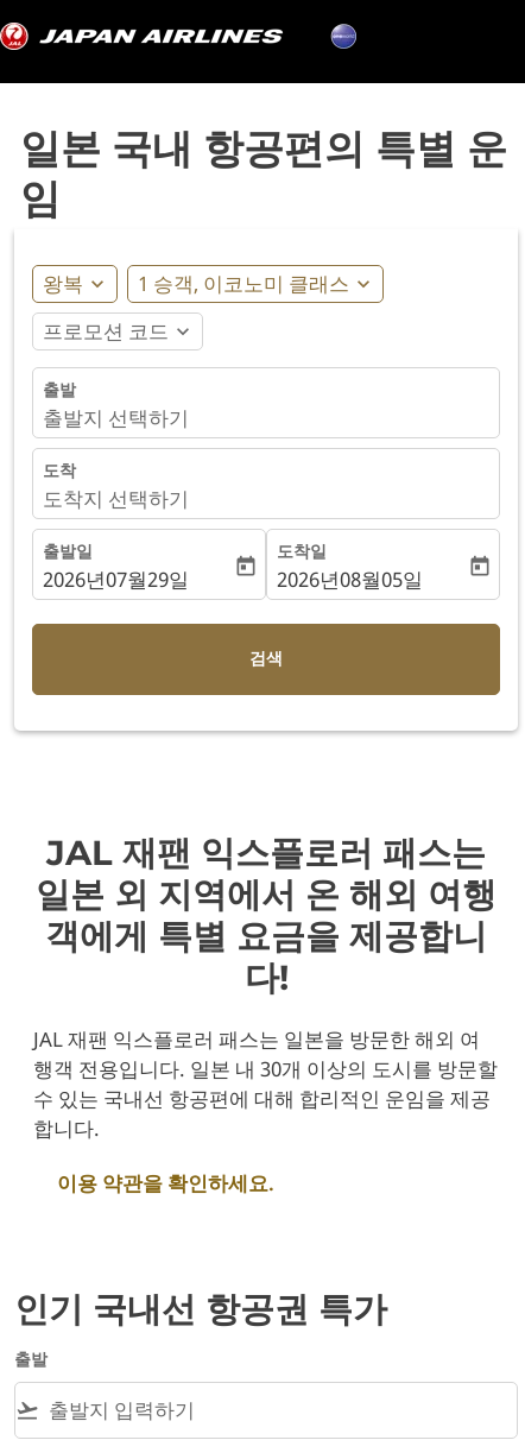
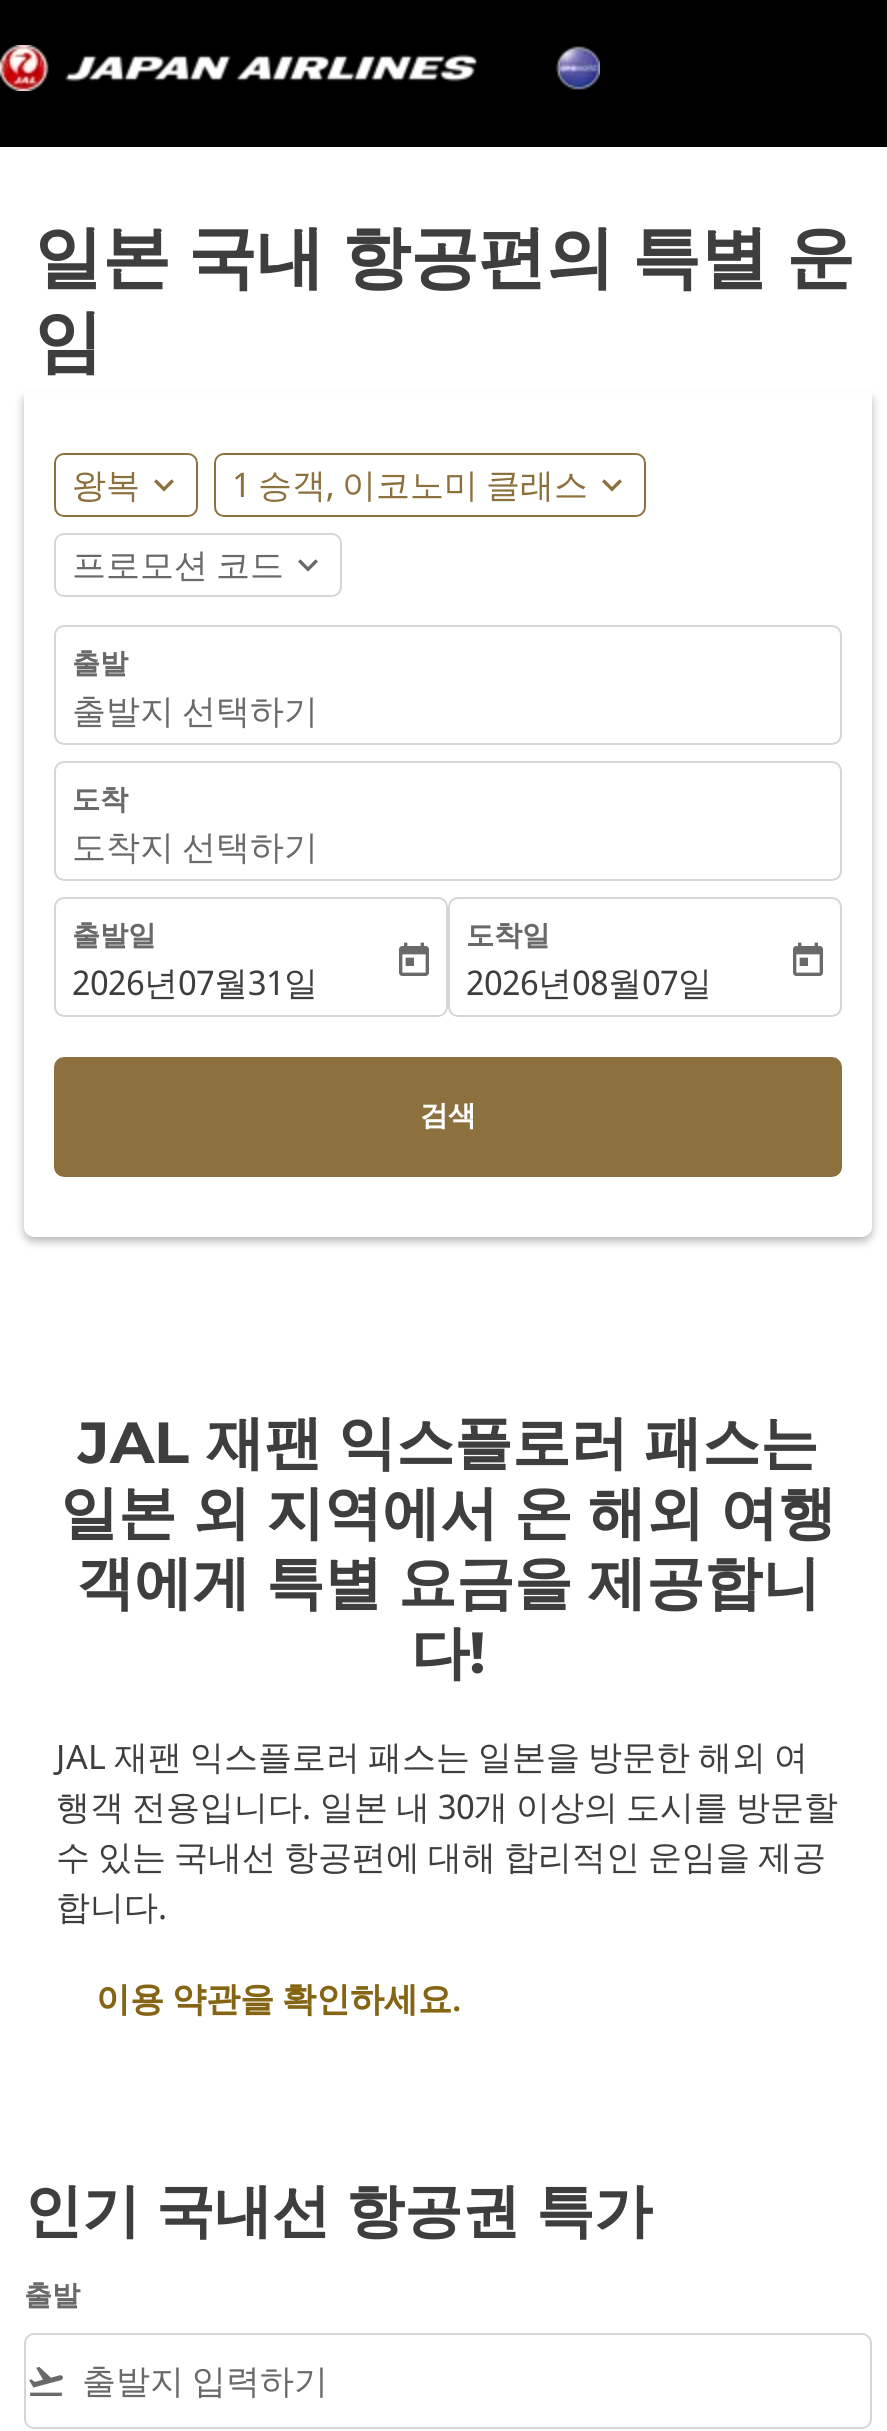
- 2026년07월29일
+ 2026년07월31일

- 2026년08월05일
+ 2026년08월07일
